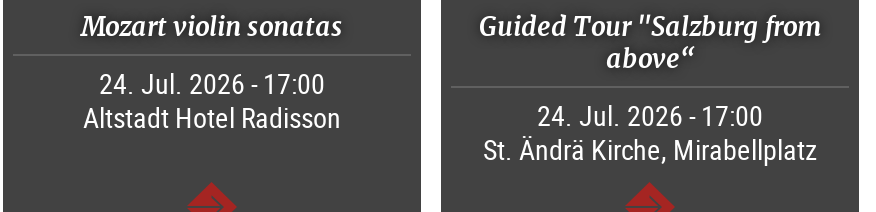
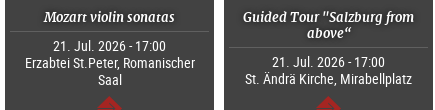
- 24. Jul. 2026 - 17:00
- Altstadt Hotel Radisson
+ 21. Jul. 2026 - 17:00
+ Erzabtei St.Peter, Romanischer
+ Saal

- 24. Jul. 2026 - 17:00
+ 21. Jul. 2026 - 17:00
